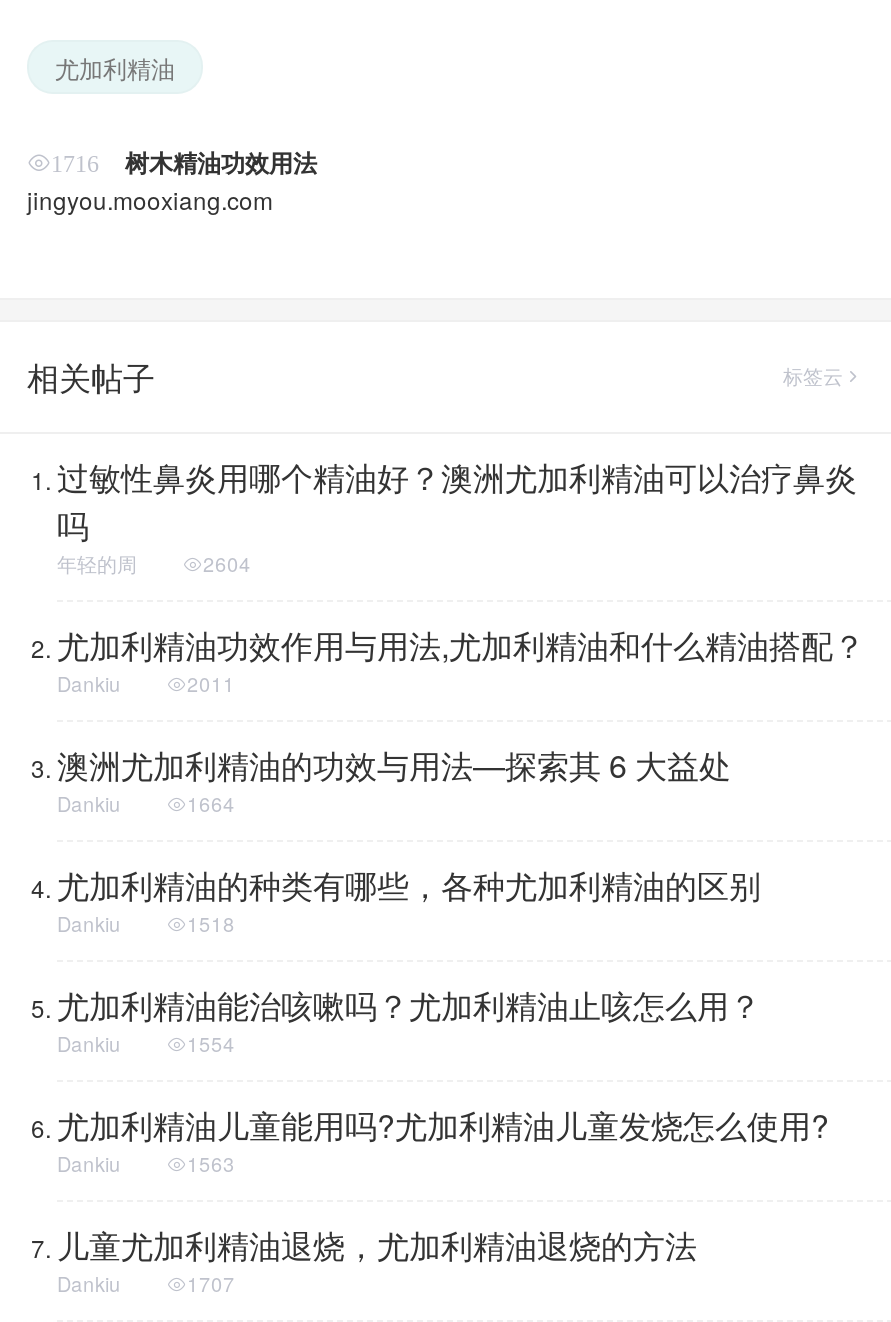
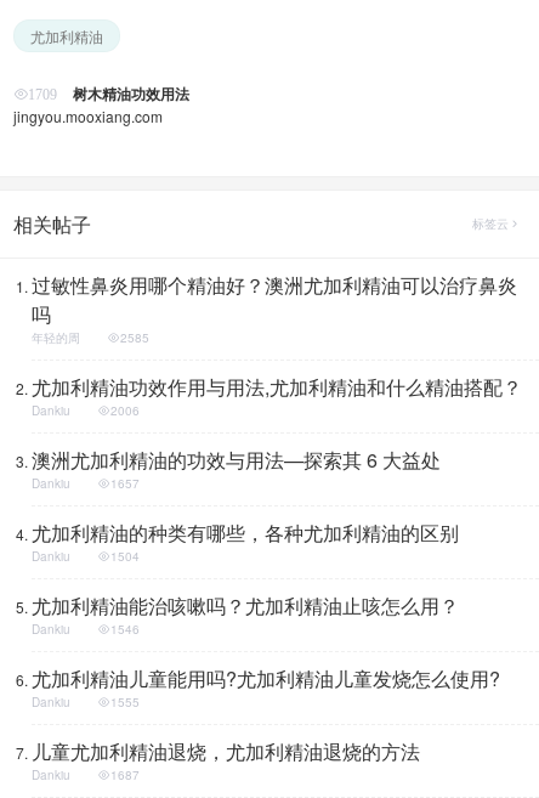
- 1716 树木精油功效用法
+ 1709 树木精油功效用法

- 2604
+ 2585

- 2011
+ 2006

- 1664
+ 1657

- 1518
+ 1504

- 1554
+ 1546

- 1563
+ 1555

- 1707
+ 1687
